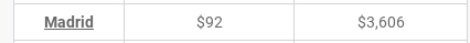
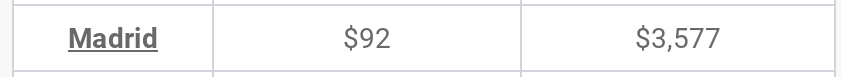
- $3,606
+ $3,577
